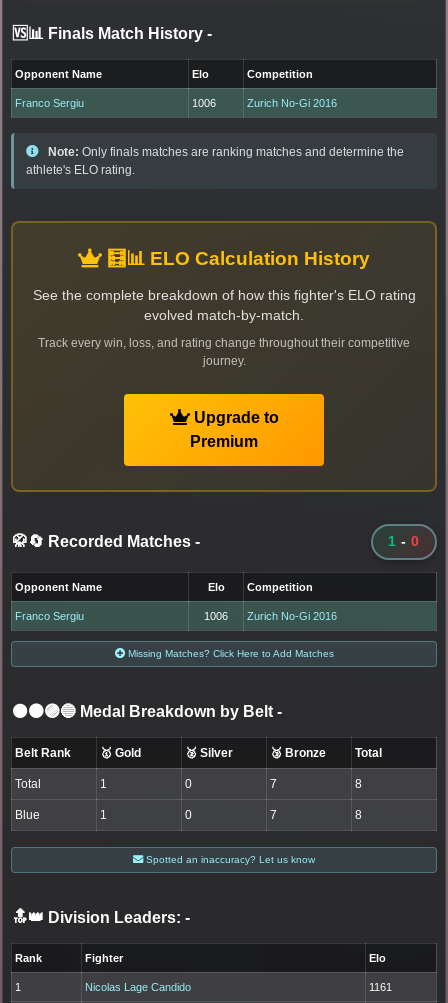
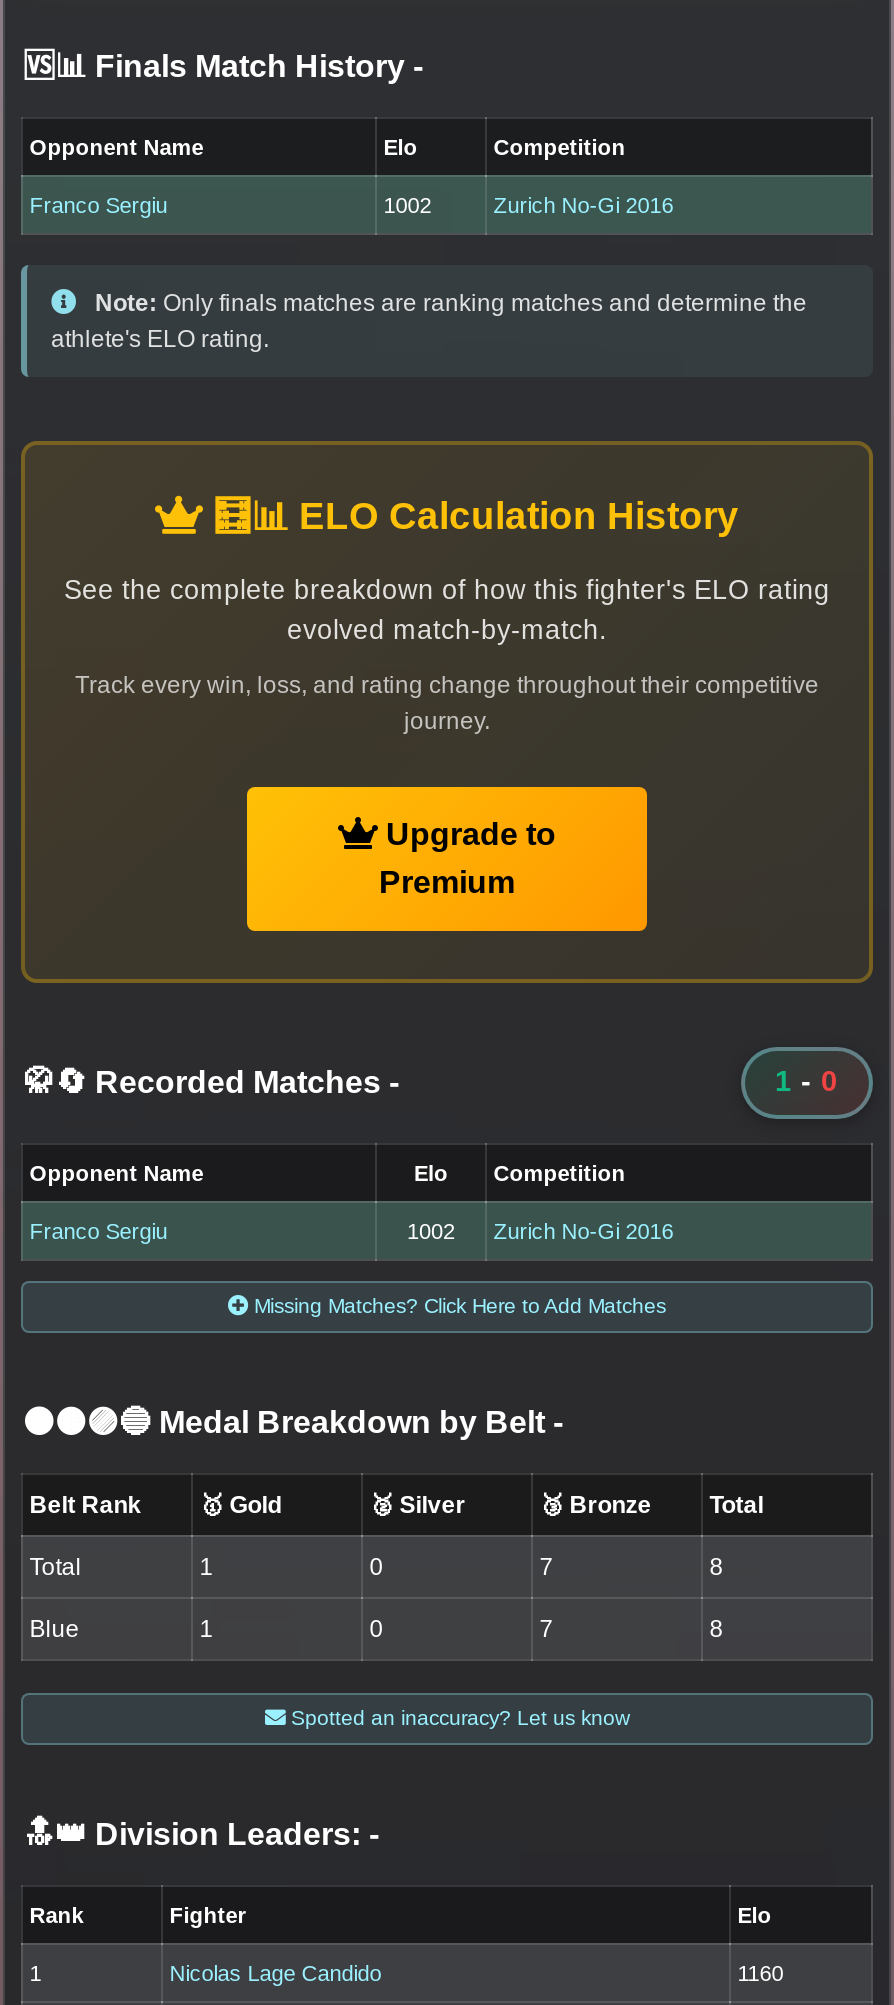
- 1006
+ 1002

- 1006 Zurich No-Gi 2016
+ 1002 Zurich No-Gi 2016

- 1161
+ 1160
